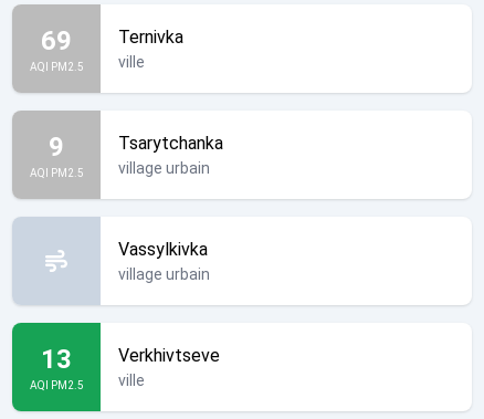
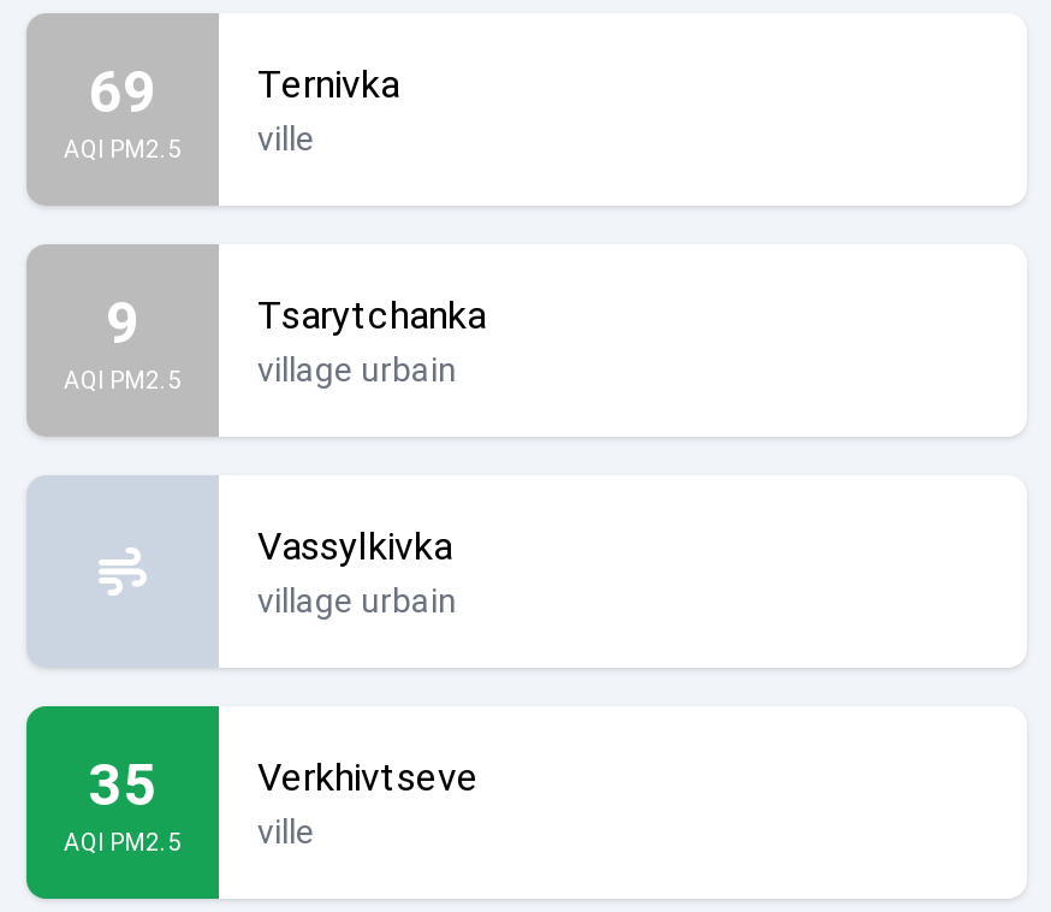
- 13
+ 35
